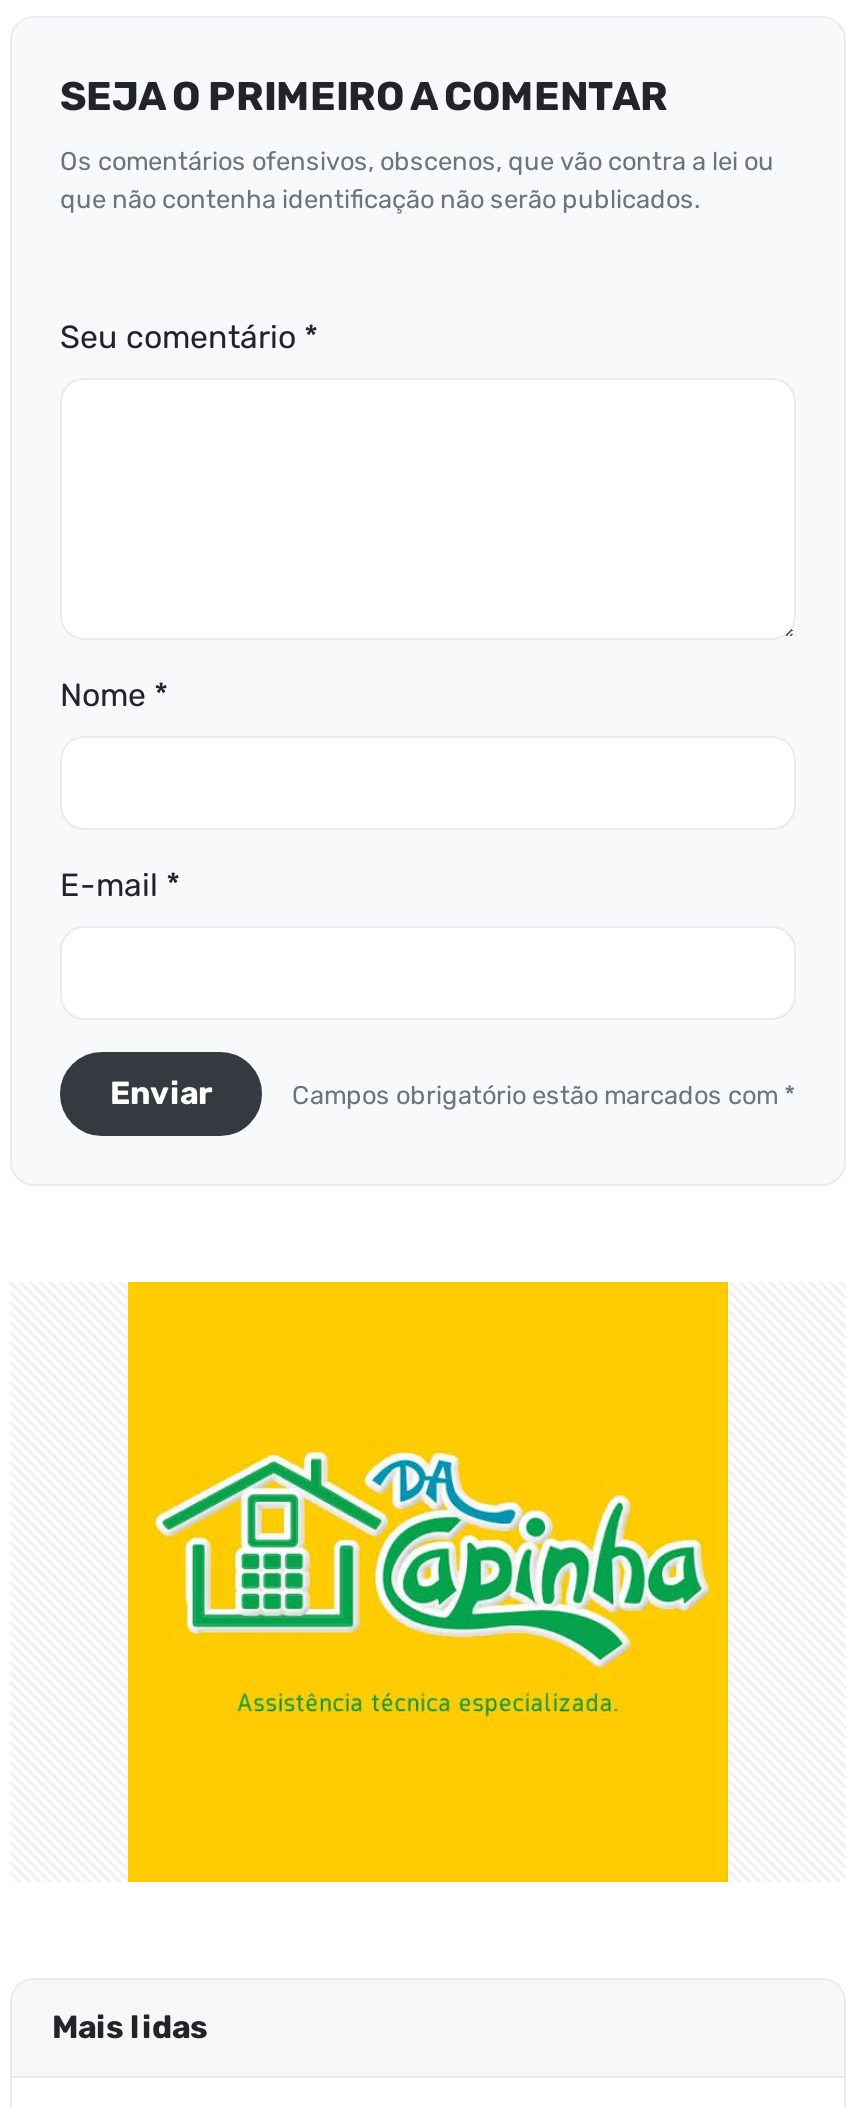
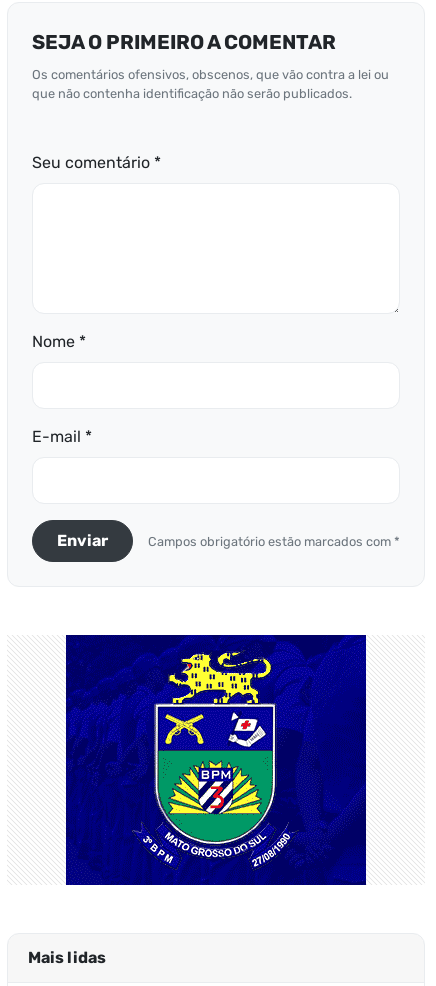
- [image]
+ [image]
